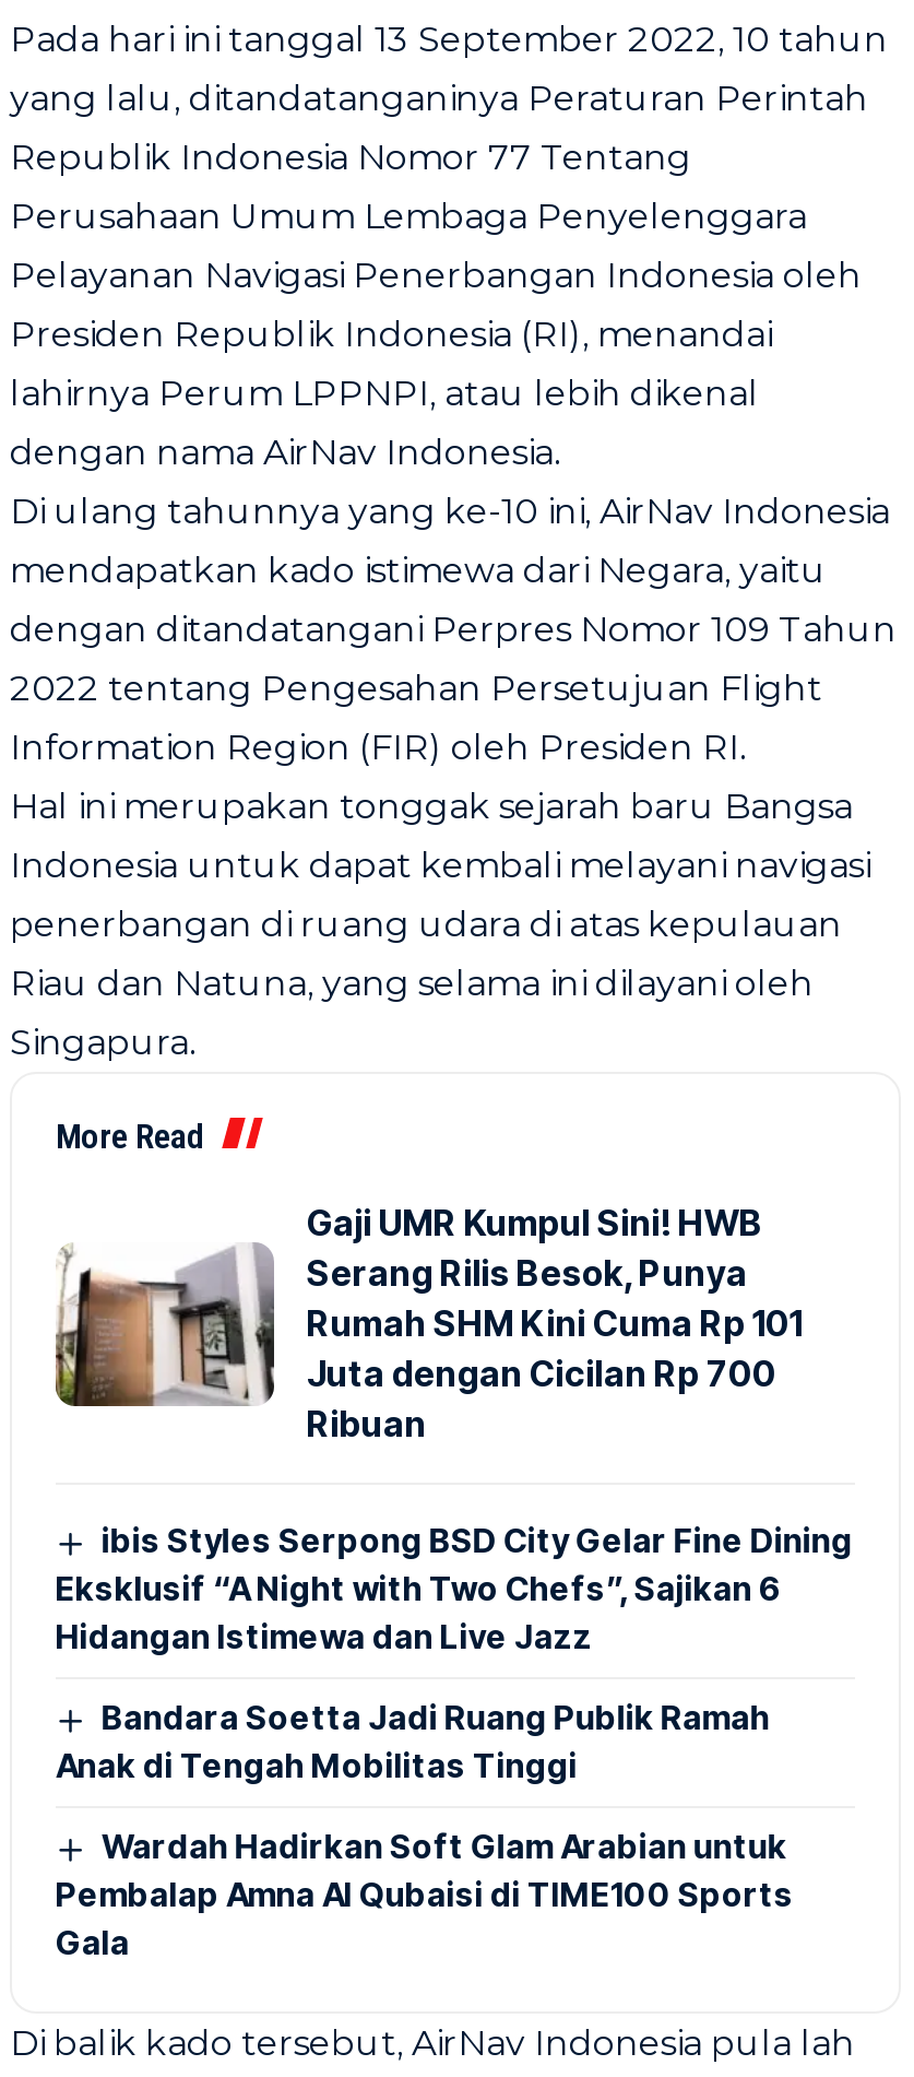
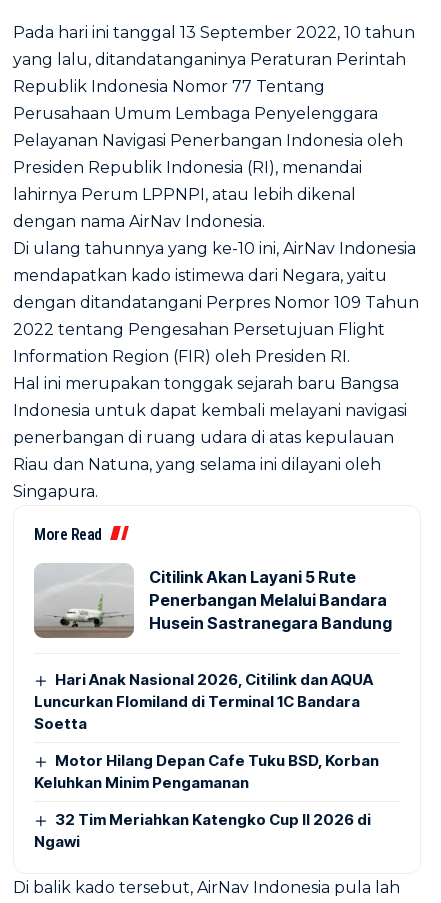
- [image]
- Gaji UMR Kumpul Sini! HWB
- Serang Rilis Besok, Punya
- Rumah SHM Kini Cuma Rp 101
- Juta dengan Cicilan Rp 700
- Ribuan
+ [image]
+ Citilink Akan Layani 5 Rute
+ Penerbangan Melalui Bandara
+ Husein Sastranegara Bandung

- ibis Styles Serpong BSD City Gelar Fine Dining
- Eksklusif “A Night with Two Chefs”, Sajikan 6
- Hidangan Istimewa dan Live Jazz
+ Hari Anak Nasional 2026, Citilink dan AQUA
+ Luncurkan Flomiland di Terminal 1C Bandara
+ Soetta

- Bandara Soetta Jadi Ruang Publik Ramah
- Anak di Tengah Mobilitas Tinggi
+ Motor Hilang Depan Cafe Tuku BSD, Korban
+ Keluhkan Minim Pengamanan

- Wardah Hadirkan Soft Glam Arabian untuk
- Pembalap Amna Al Qubaisi di TIME100 Sports
- Gala
+ 32 Tim Meriahkan Katengko Cup II 2026 di
+ Ngawi
